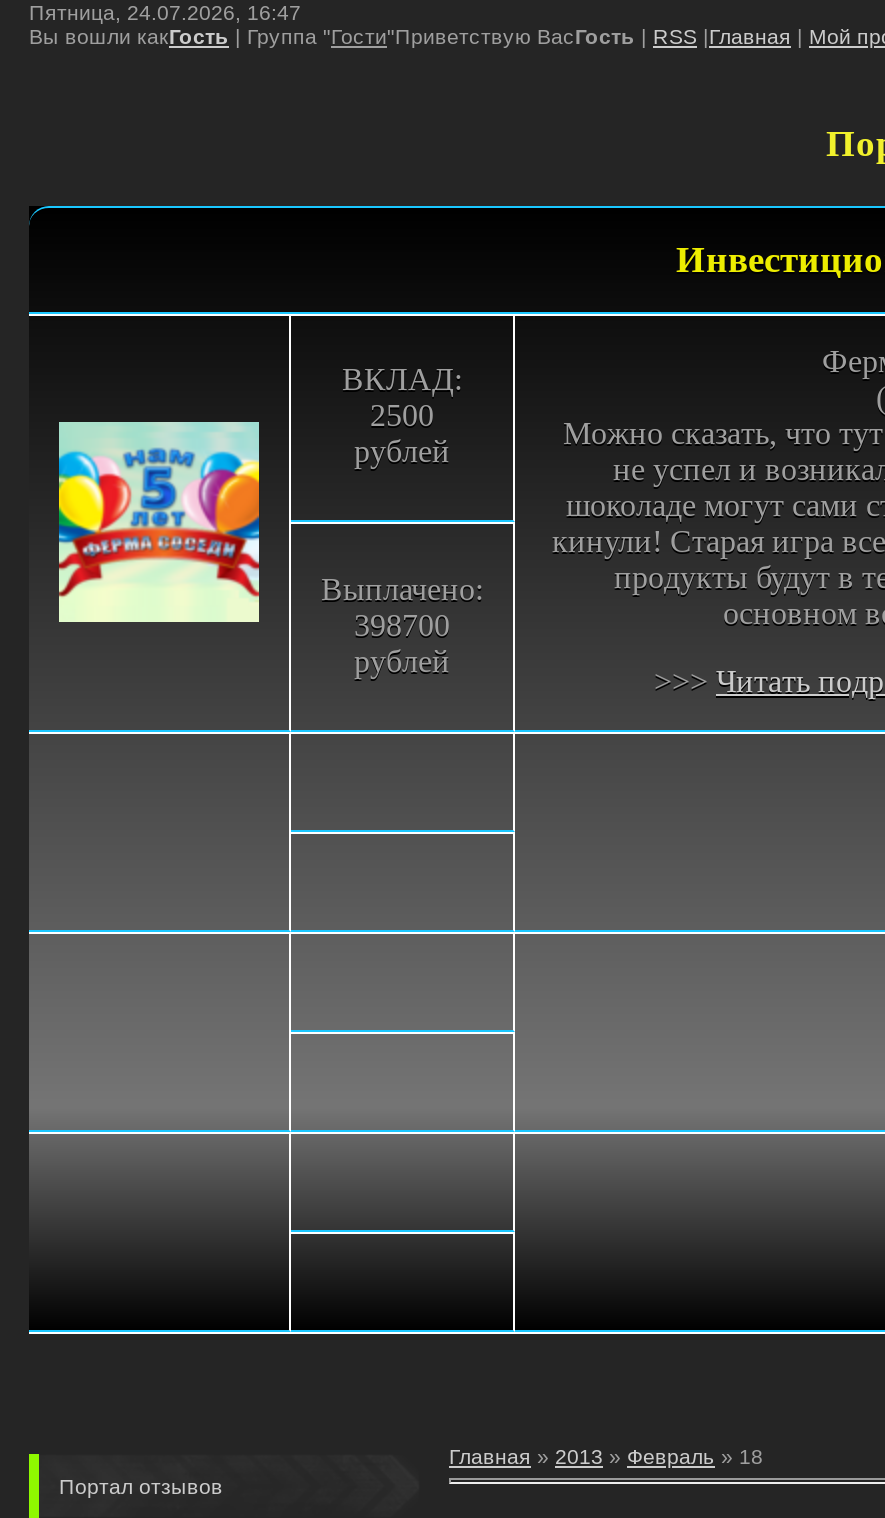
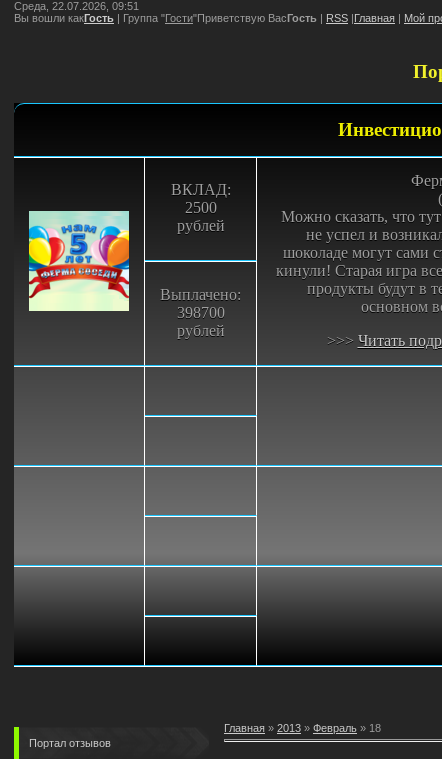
- Пятница, 24.07.2026, 16:47
+ Среда, 22.07.2026, 09:51
